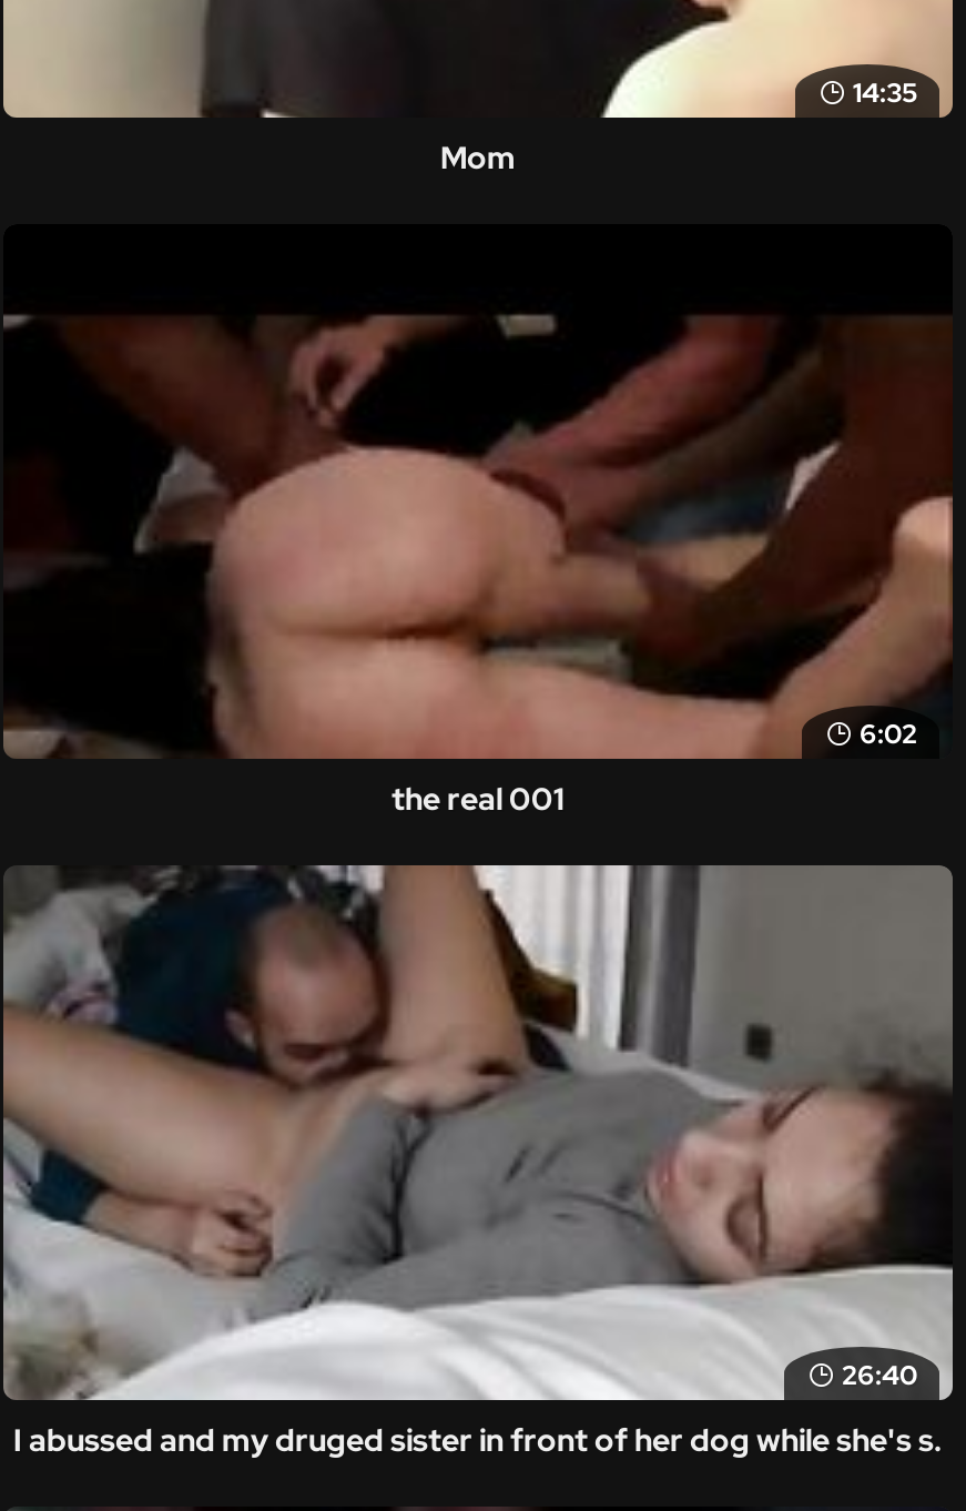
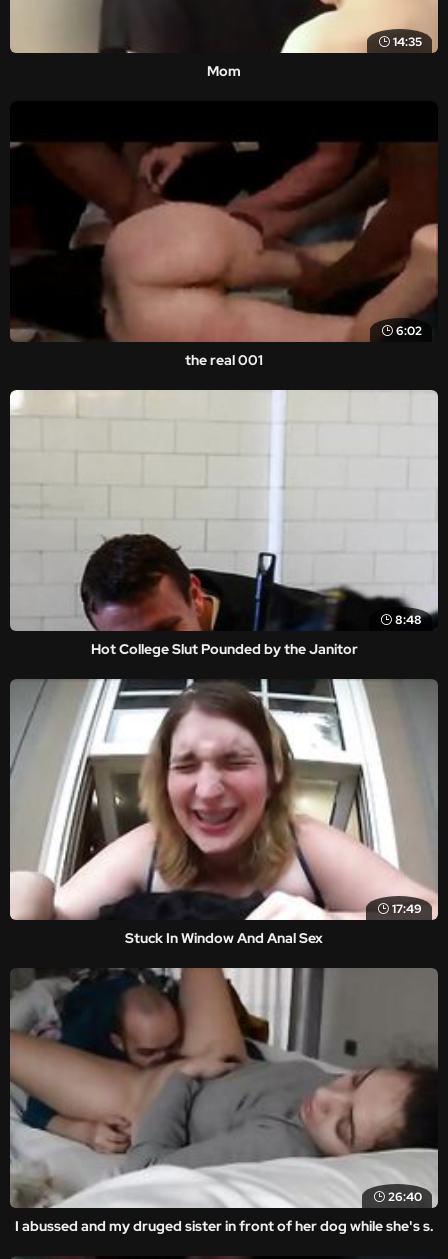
+ [image]
+ 17:49
+ Stuck In Window And Anal Sex

+ [image]
+ 8:48
+ Hot College Slut Pounded by the Janitor
